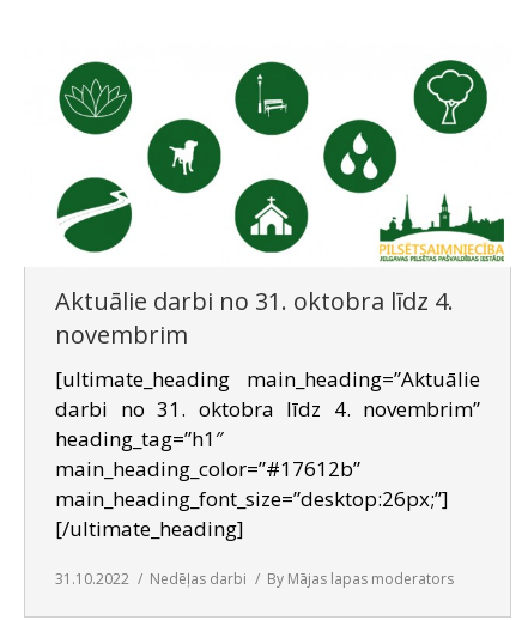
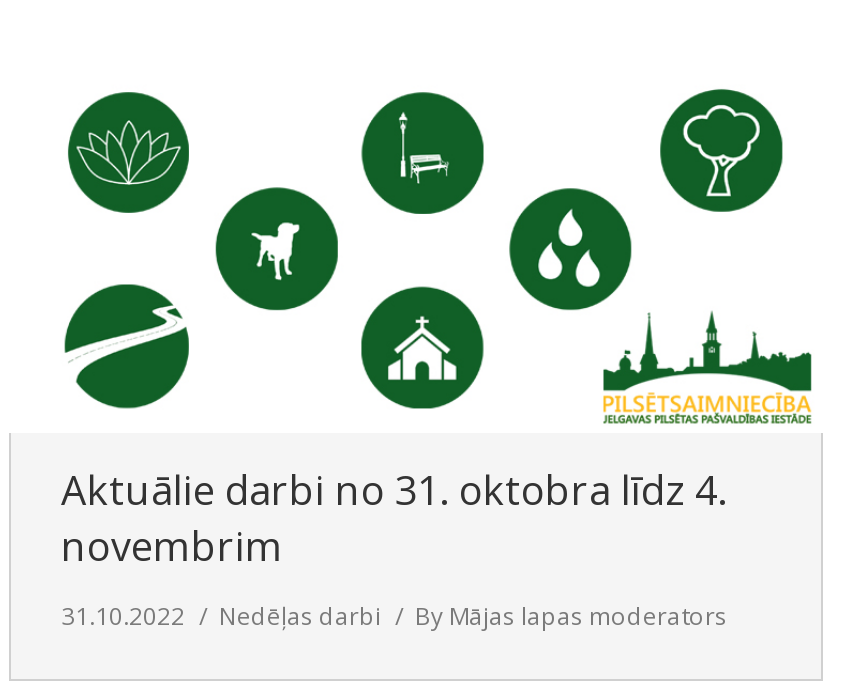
- [ultimate_heading main_heading=”Aktuālie
- darbi no 31. oktobra līdz 4. novembrim”
- heading_tag=”h1″
- main_heading_color=”#17612b”
- main_heading_font_size=”desktop:26px;”]
- [/ultimate_heading]
